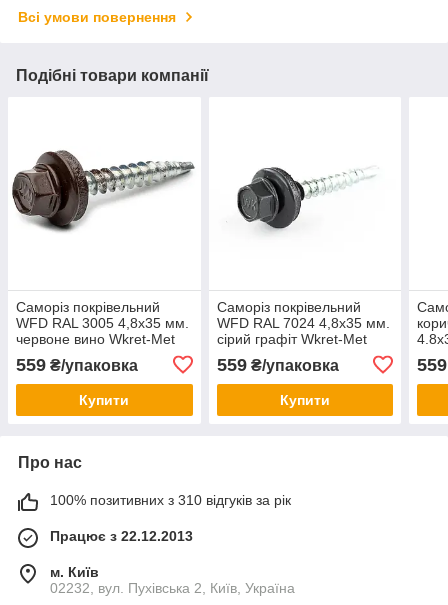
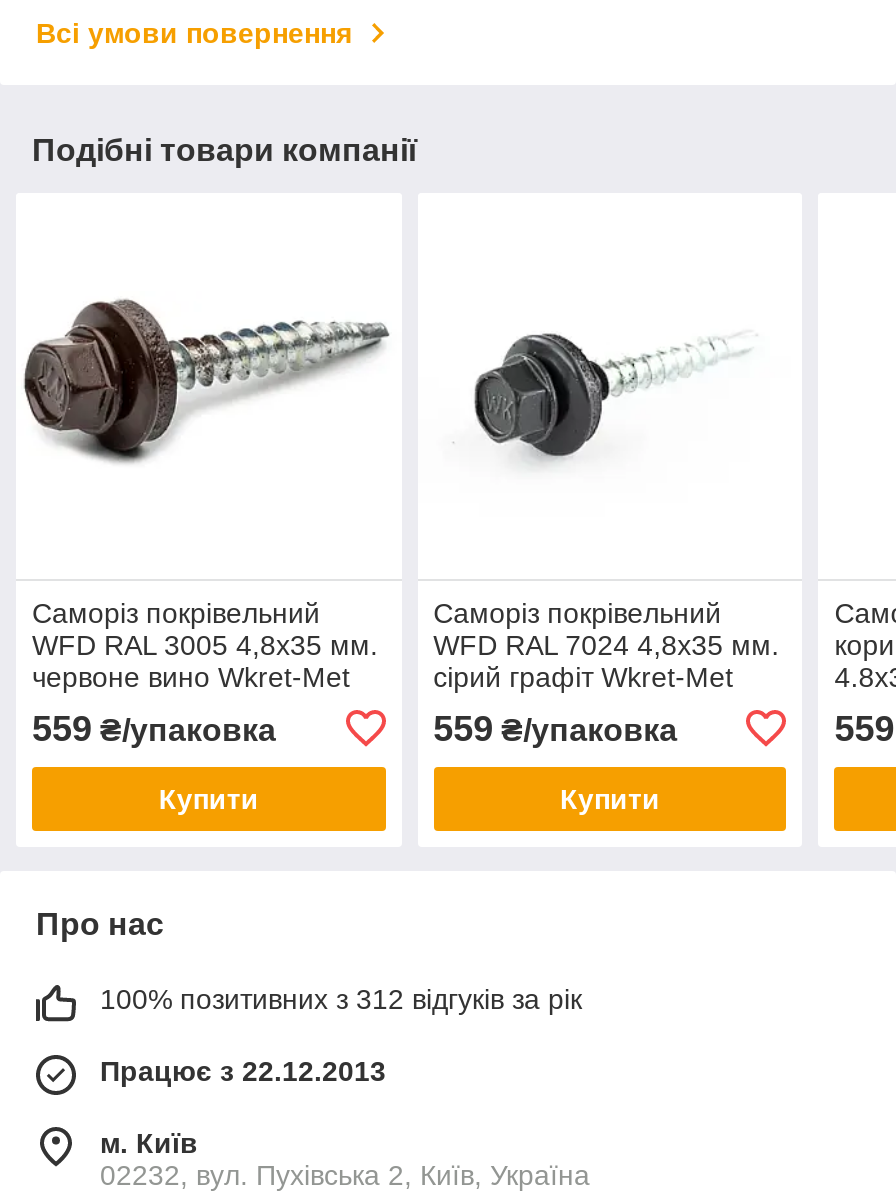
- 100% позитивних з 310 відгуків за рік
+ 100% позитивних з 312 відгуків за рік
